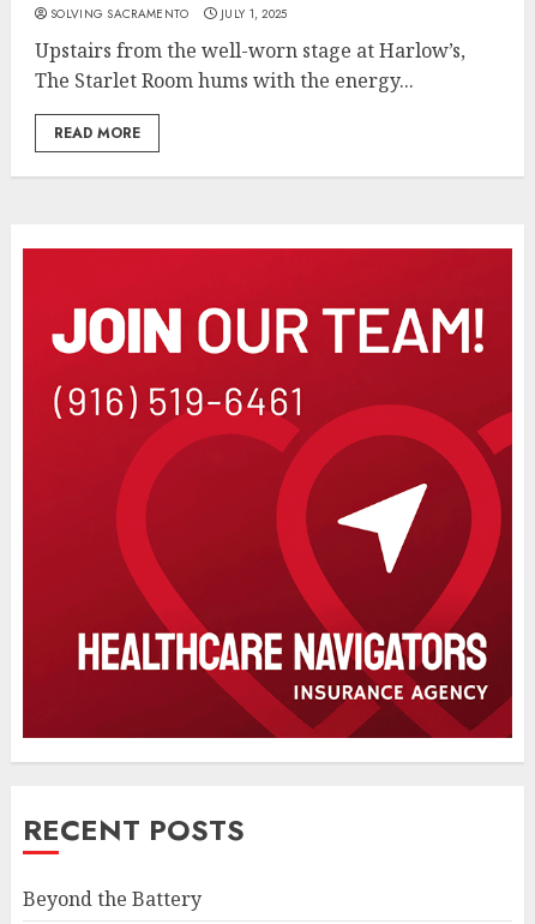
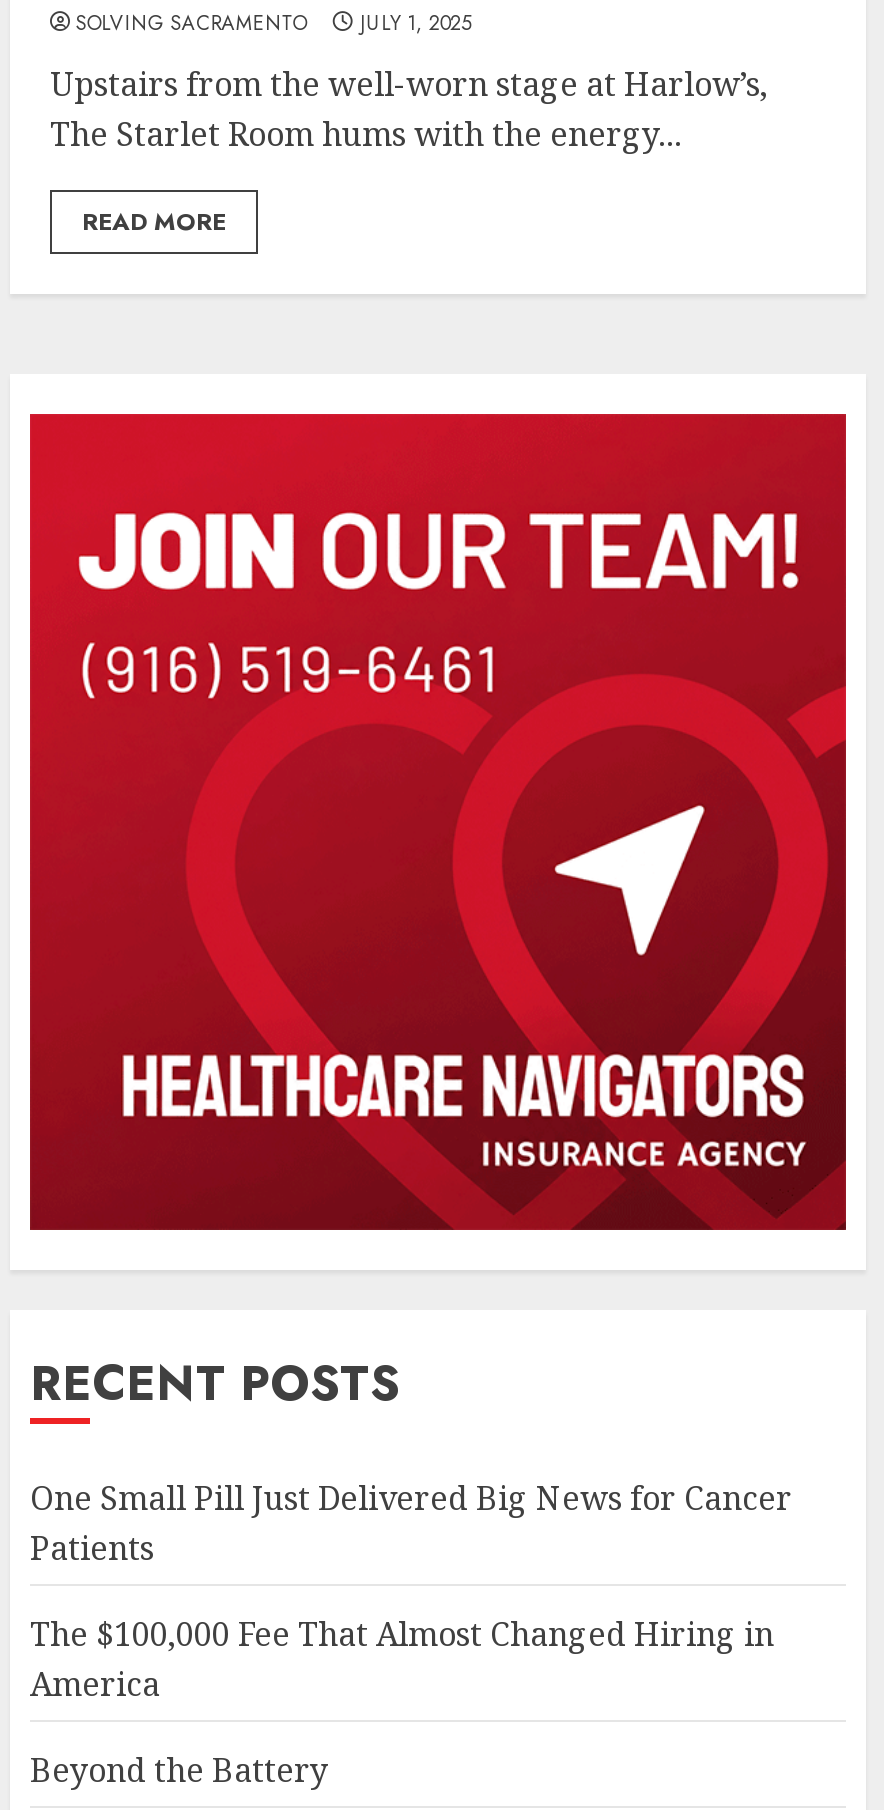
+ One Small Pill Just Delivered Big News for Cancer
+ Patients
+ The $100,000 Fee That Almost Changed Hiring in
+ America
